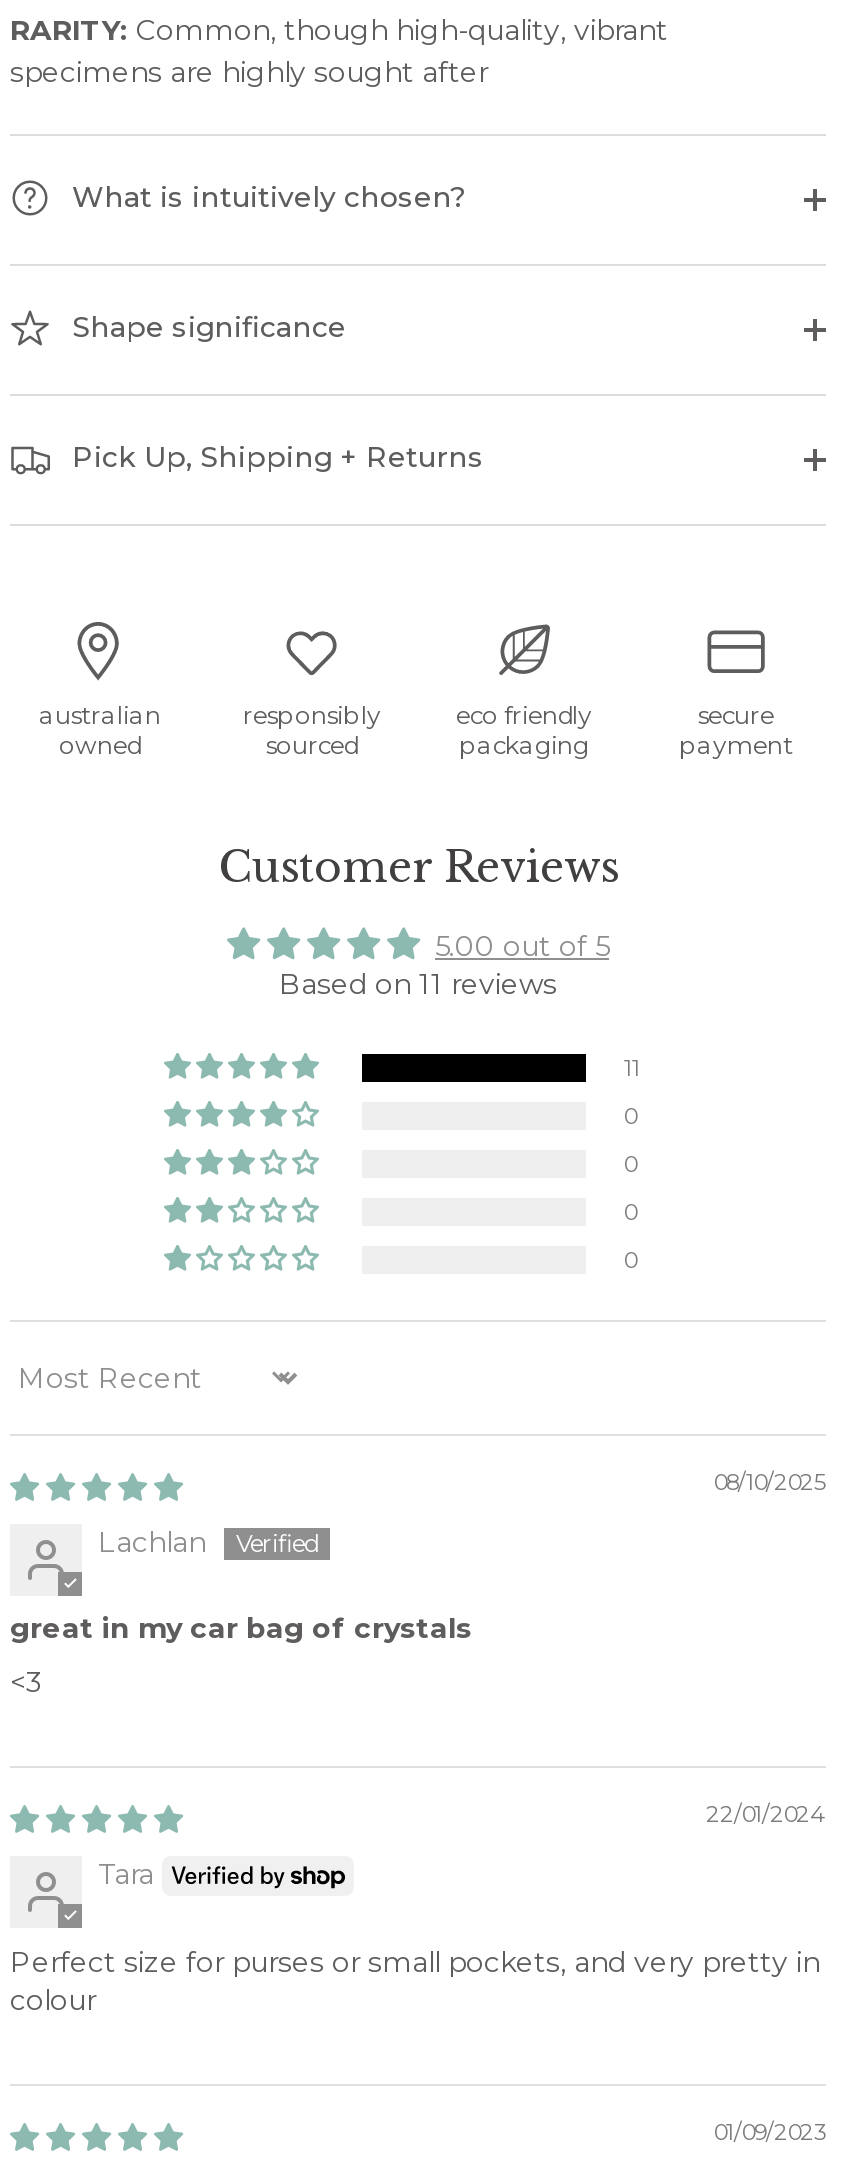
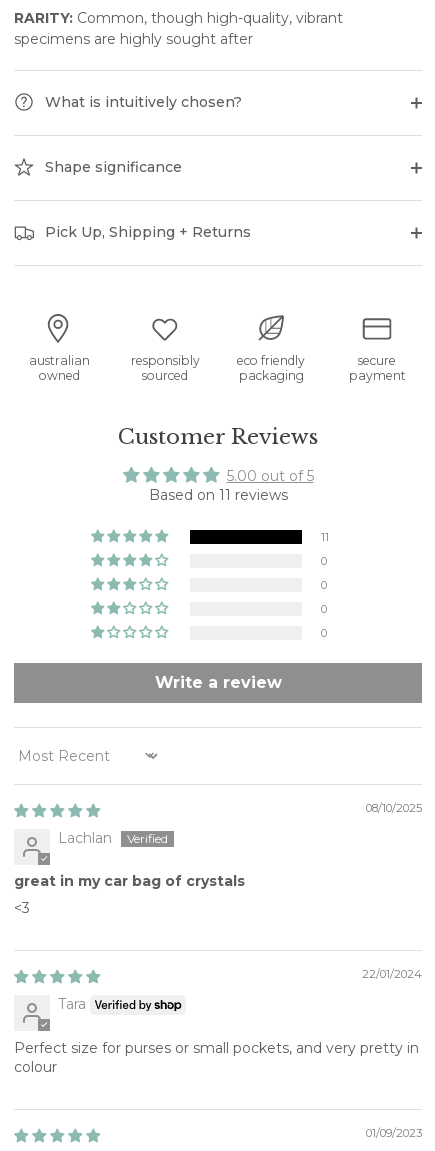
+ Write a review
